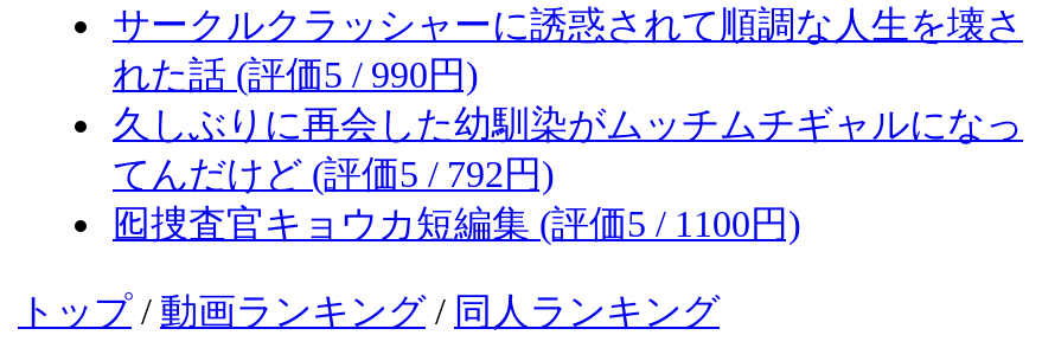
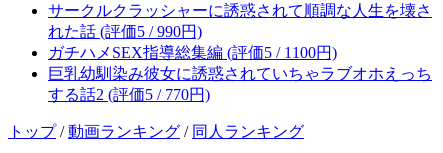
- 久しぶりに再会した幼馴染がムッチムチギャルになっ
- てんだけど (評価5 / 792円)
- 囮捜査官キョウカ短編集 (評価5 / 1100円)
+ ガチハメSEX指導総集編 (評価5 / 1100円)
+ 巨乳幼馴染み彼女に誘惑されていちゃラブオホえっち
+ する話2 (評価5 / 770円)
